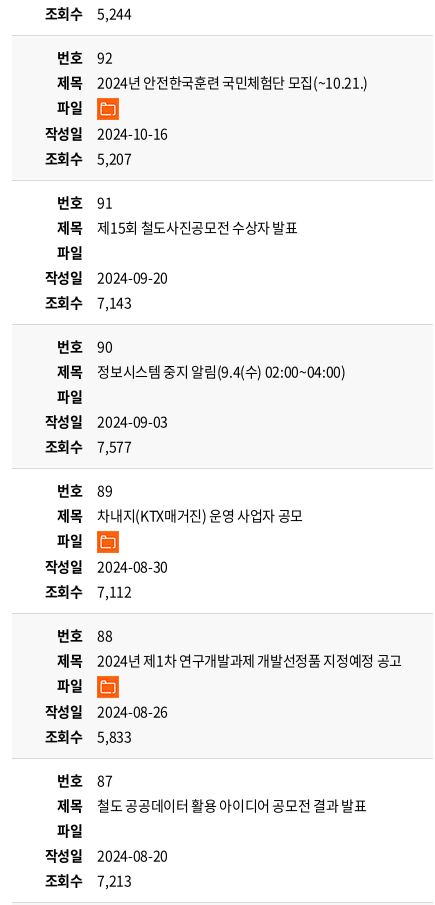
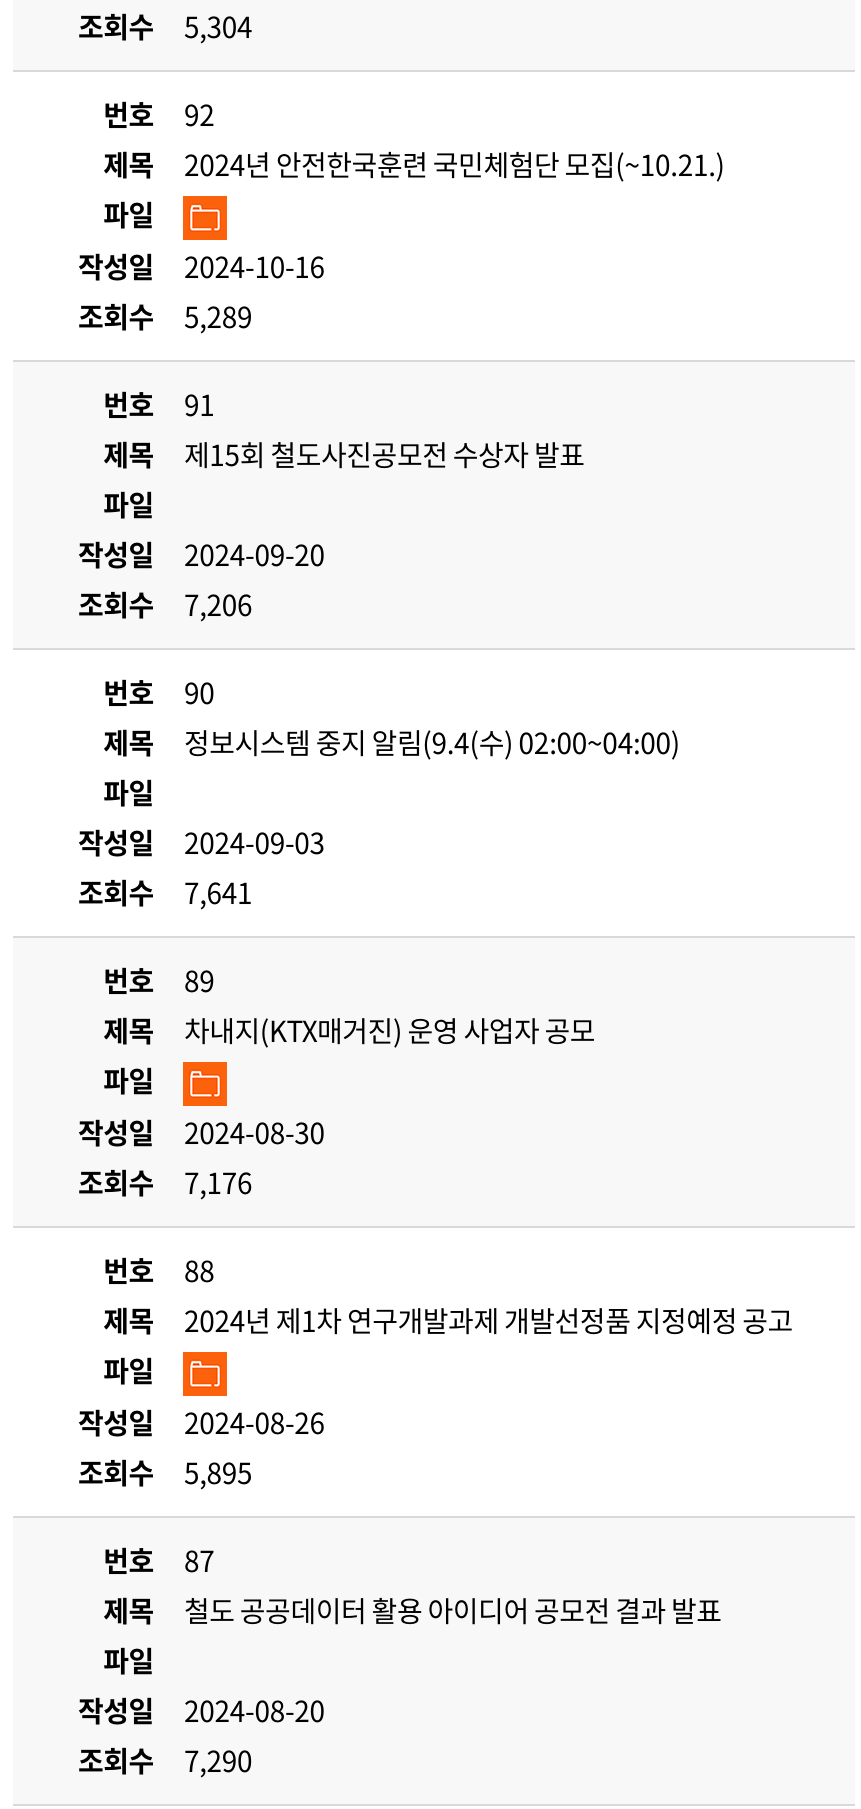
- 조회수 5,244
+ 조회수 5,304

- 조회수 5,207
+ 조회수 5,289

- 조회수 7,143
+ 조회수 7,206

- 조회수 7,577
+ 조회수 7,641

- 조회수 7,112
+ 조회수 7,176

- 조회수 5,833
+ 조회수 5,895

- 조회수 7,213
+ 조회수 7,290
